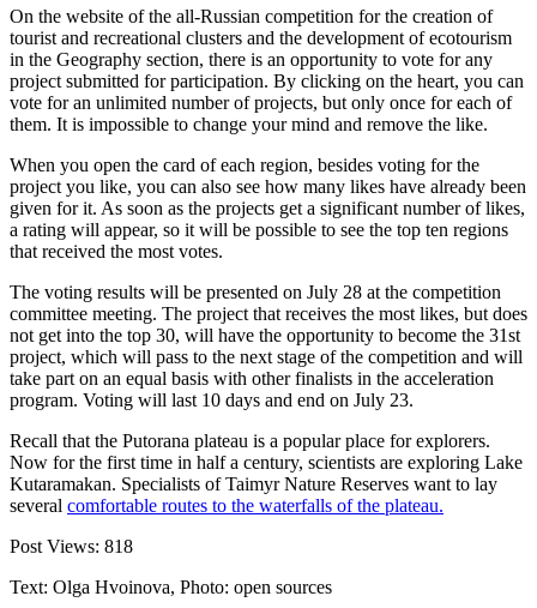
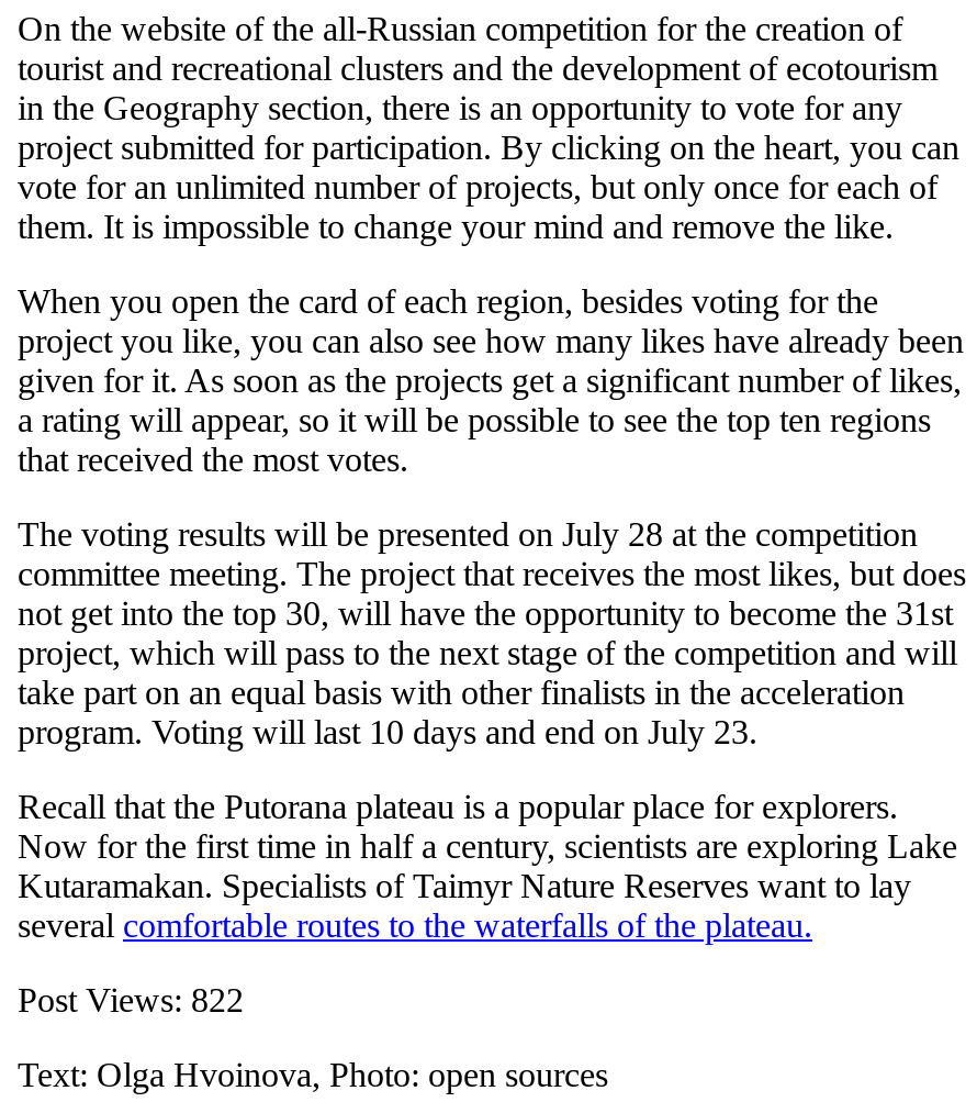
- Post Views: 818
+ Post Views: 822
